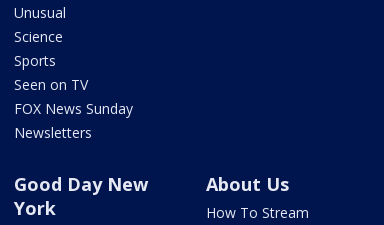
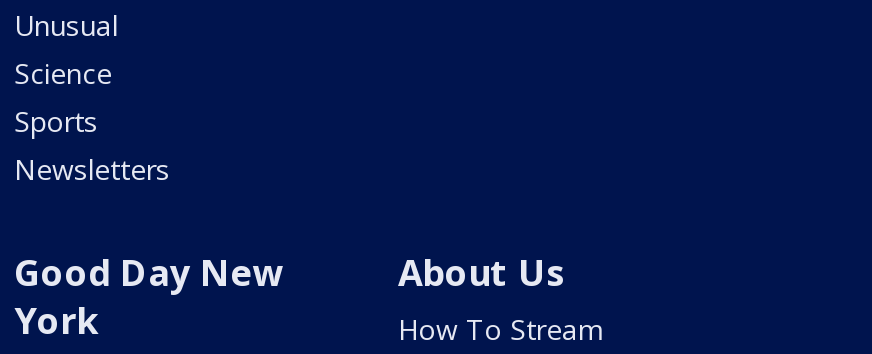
- Seen on TV
- FOX News Sunday
